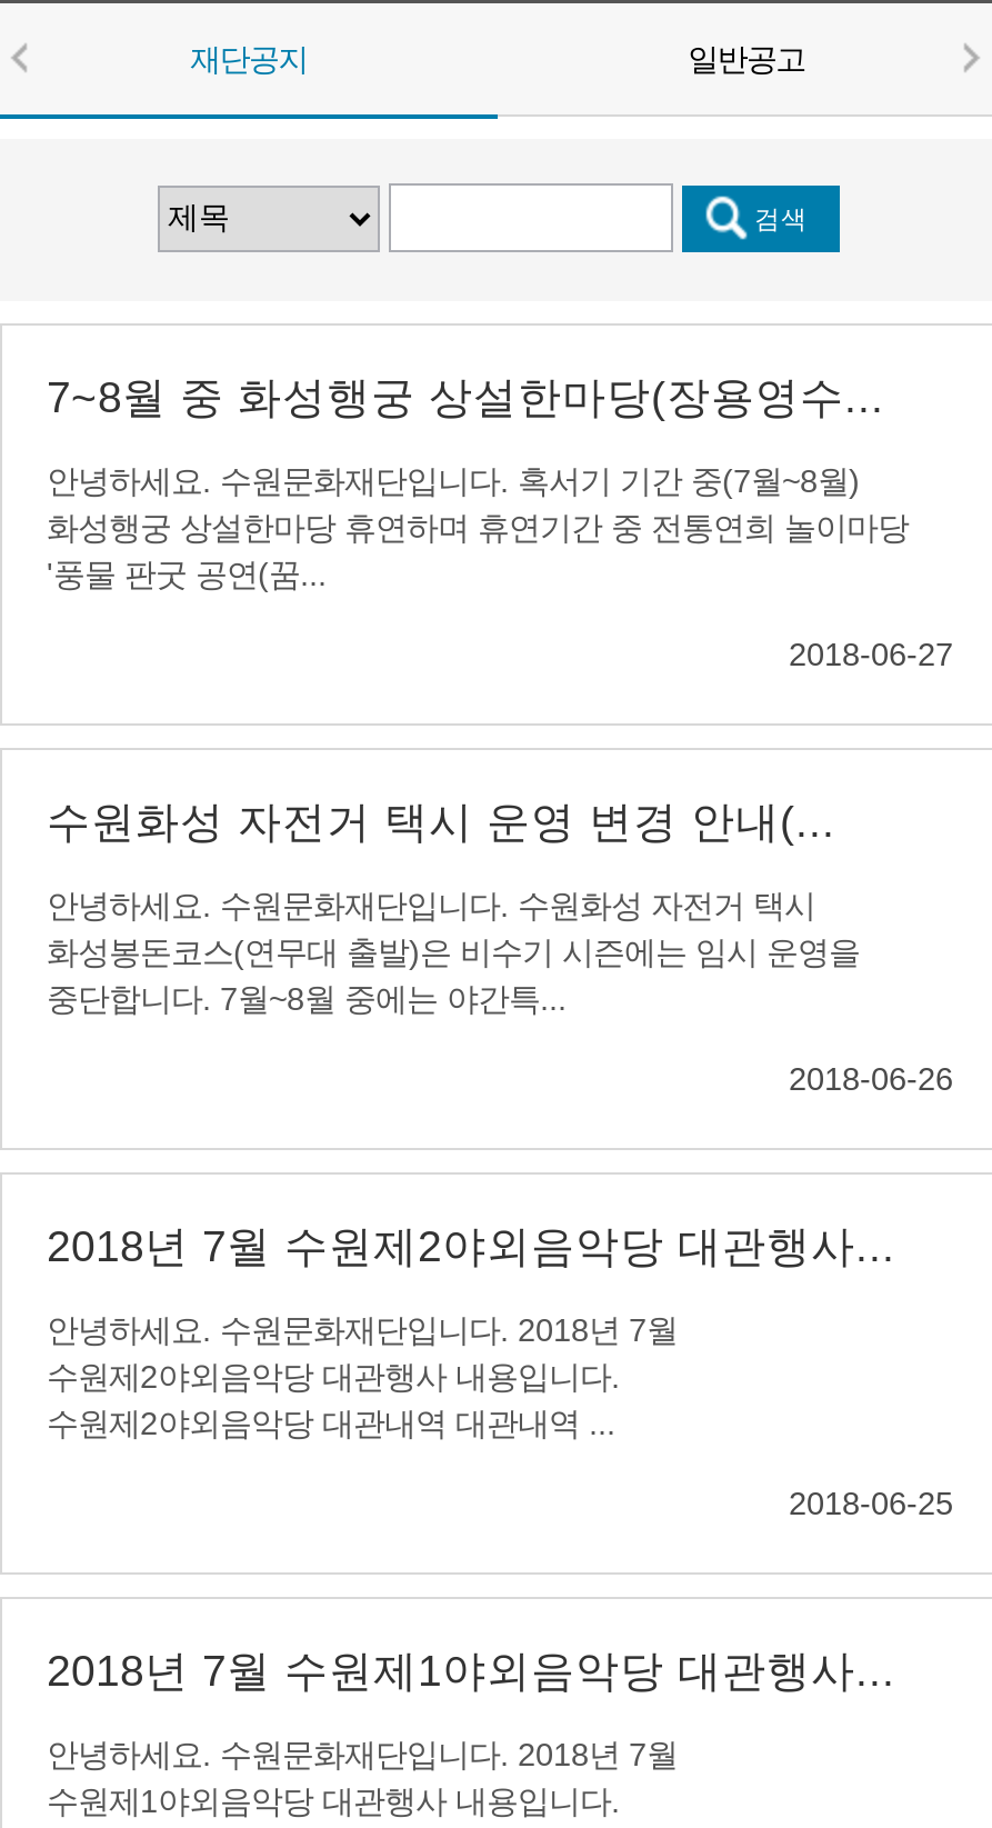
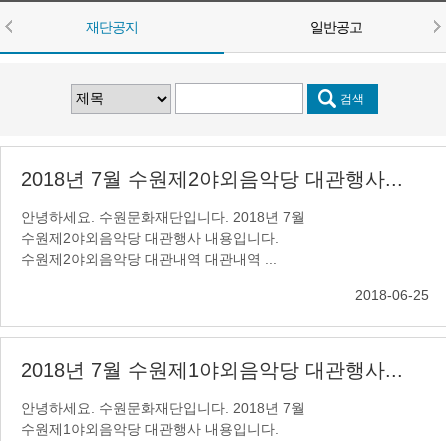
- 7~8월 중 화성행궁 상설한마당(장용영수...
- 안녕하세요. 수원문화재단입니다. 혹서기 기간 중(7월~8월)
- 화성행궁 상설한마당 휴연하며 휴연기간 중 전통연희 놀이마당
- '풍물 판굿 공연(꿈...
- 2018-06-27

- 수원화성 자전거 택시 운영 변경 안내(...
- 안녕하세요. 수원문화재단입니다. 수원화성 자전거 택시
- 화성봉돈코스(연무대 출발)은 비수기 시즌에는 임시 운영을
- 중단합니다. 7월~8월 중에는 야간특...
- 2018-06-26
